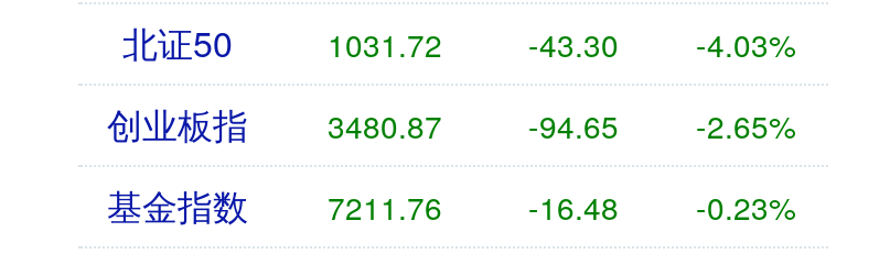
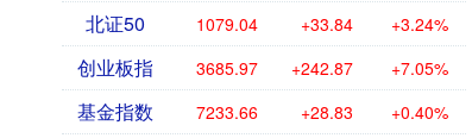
- 1031.72
+ 1079.04

- -43.30
+ +33.84

- -4.03%
+ +3.24%

- 3480.87
+ 3685.97

- -94.65
+ +242.87

- -2.65%
+ +7.05%

- 7211.76
+ 7233.66

- -16.48
+ +28.83

- -0.23%
+ +0.40%
